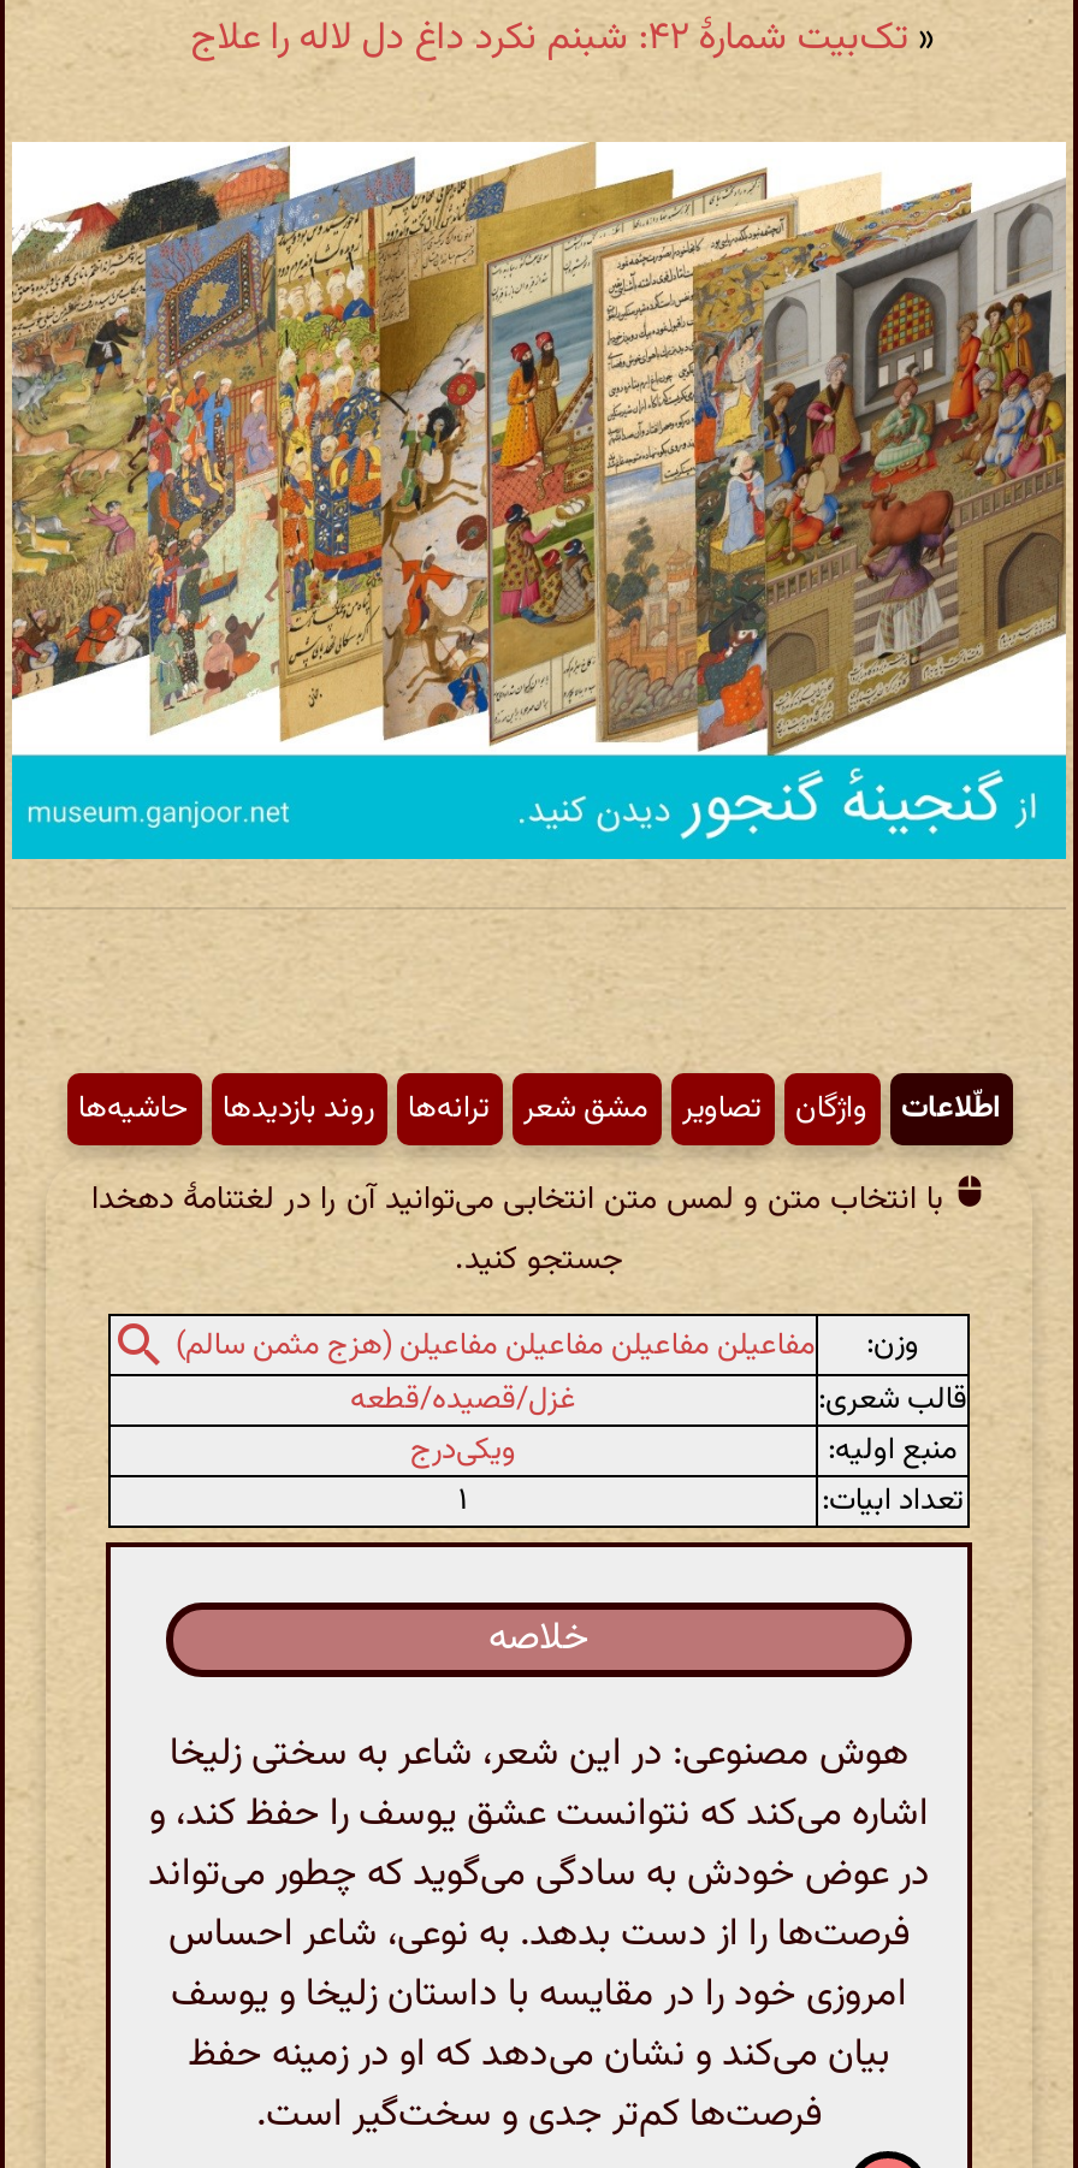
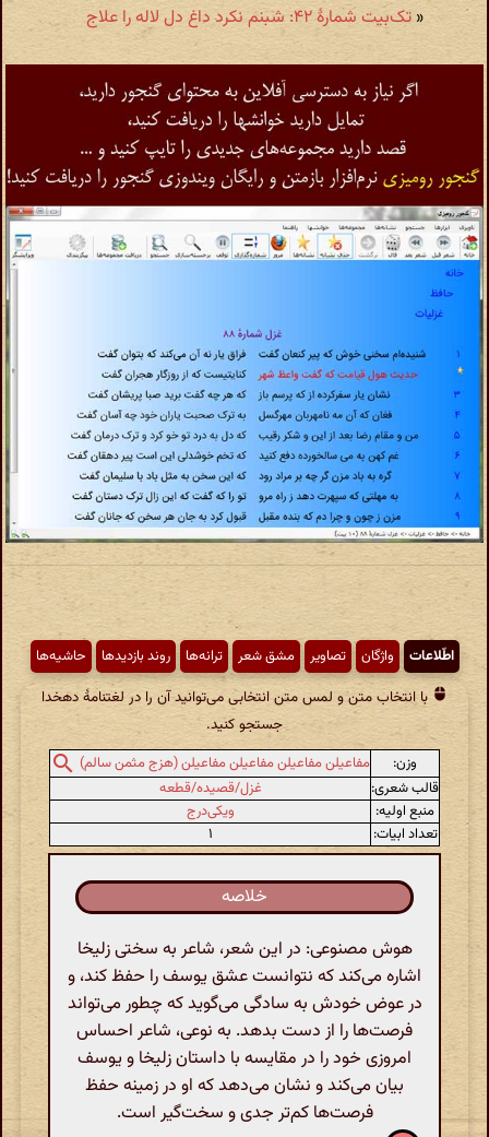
- [image]
+ [image]
